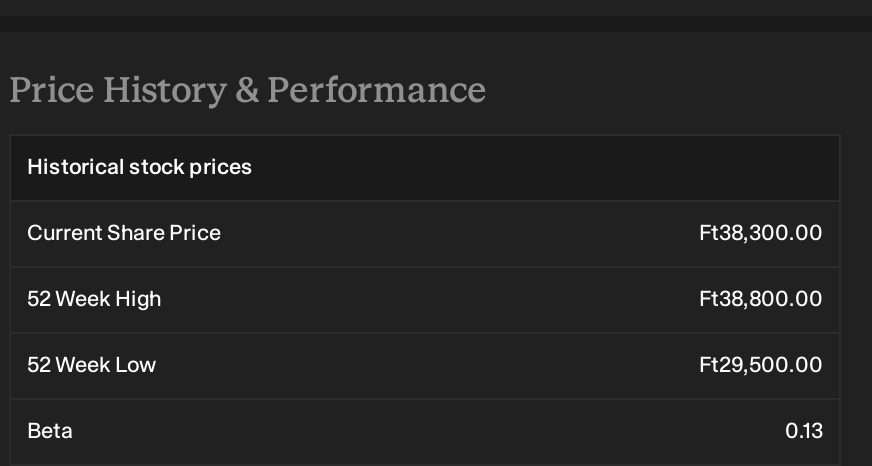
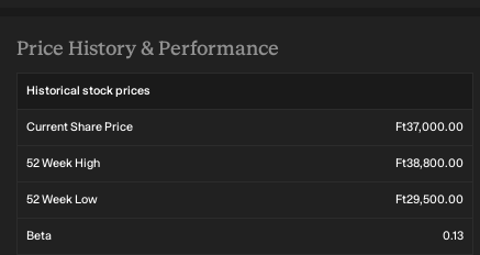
- Ft38,300.00
+ Ft37,000.00
